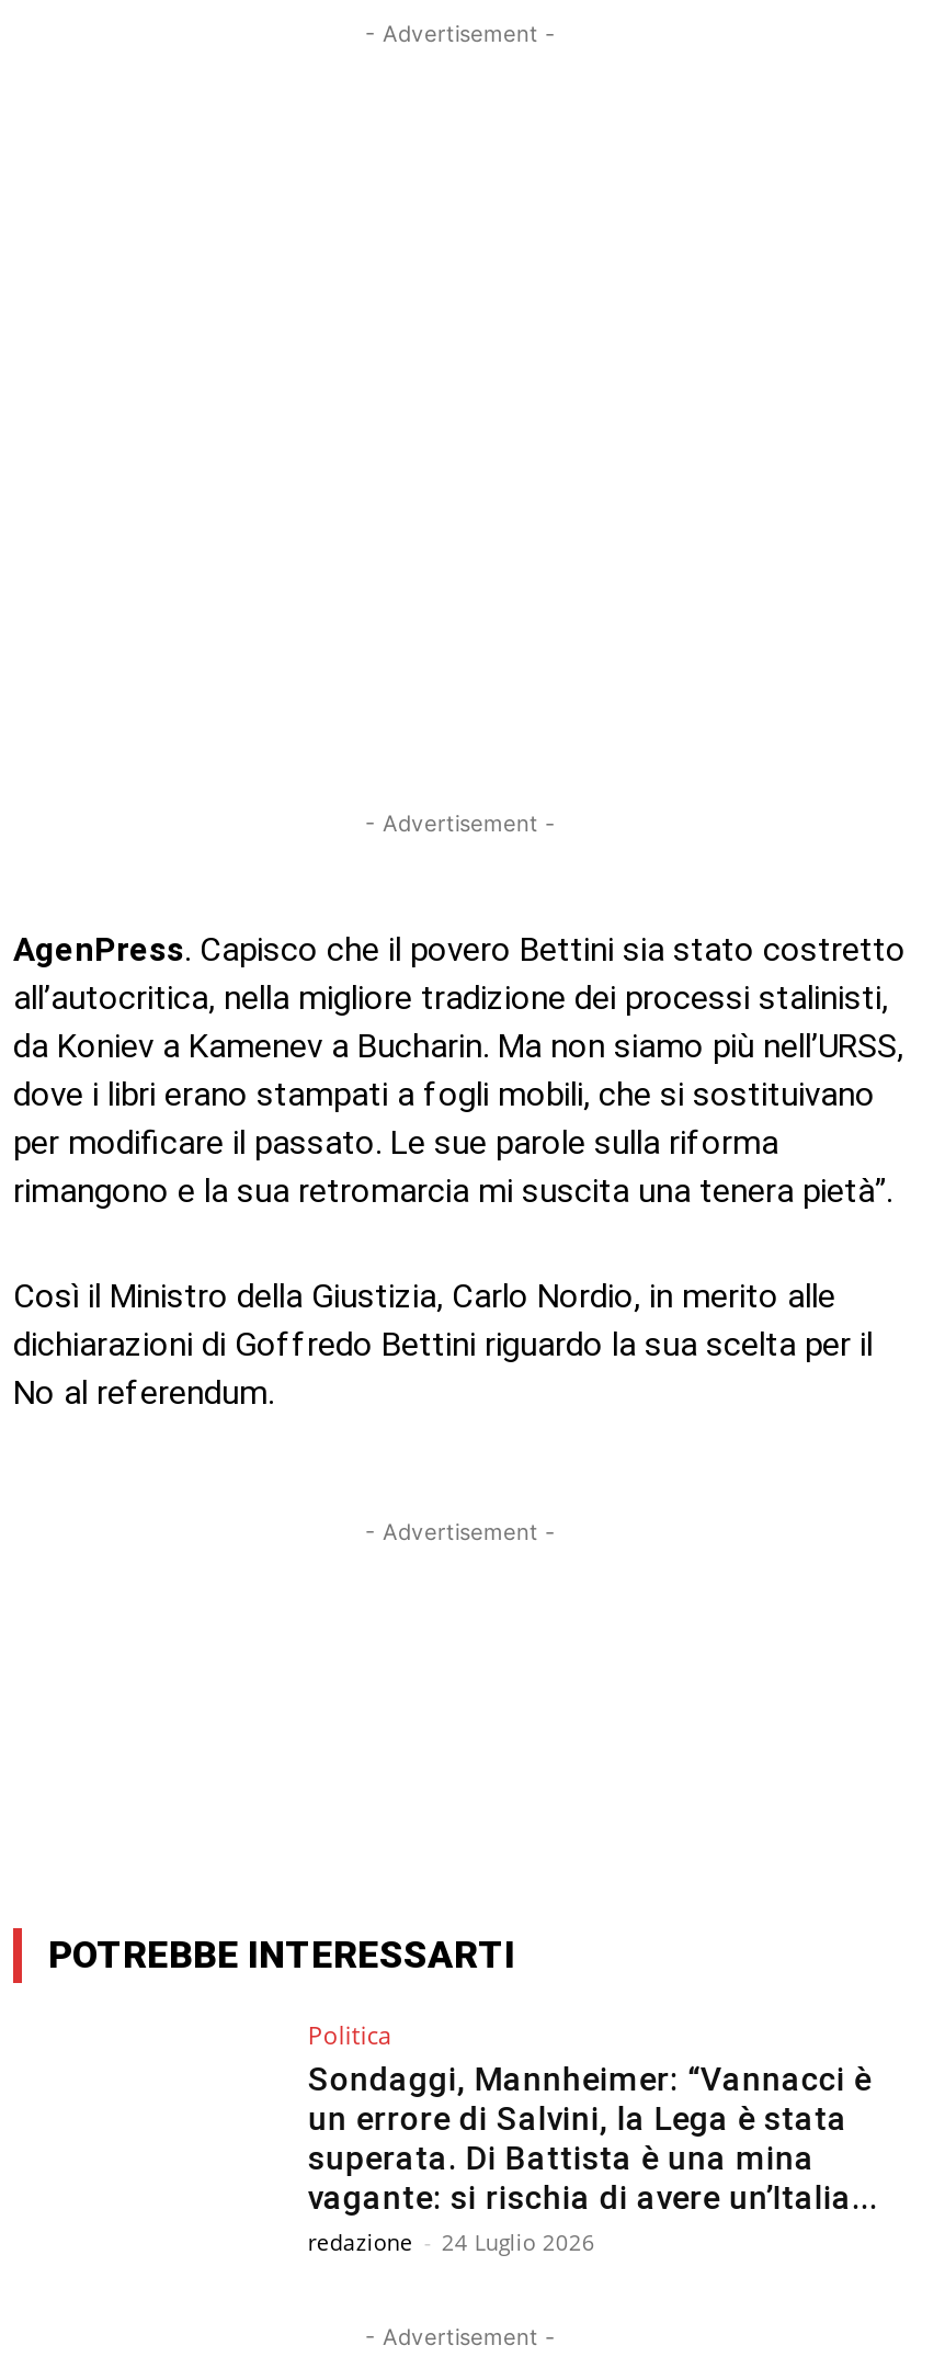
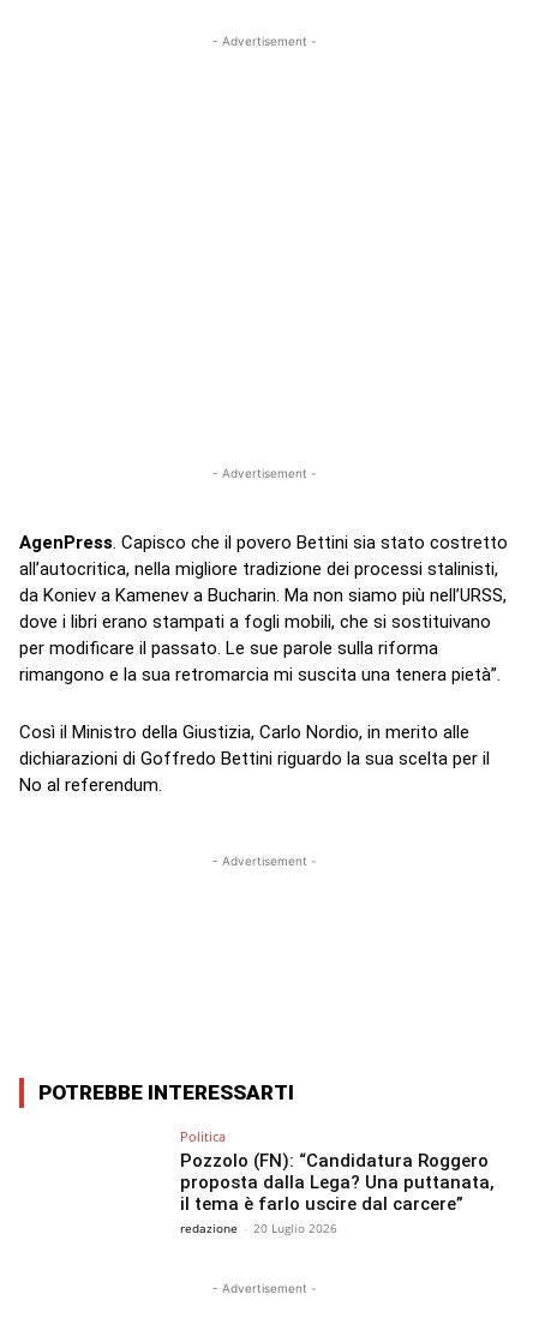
- Sondaggi, Mannheimer: “Vannacci è
- un errore di Salvini, la Lega è stata
- superata. Di Battista è una mina
- vagante: si rischia di avere un’Italia...
- redazione - 24 Luglio 2026
+ Pozzolo (FN): “Candidatura Roggero
+ proposta dalla Lega? Una puttanata,
+ il tema è farlo uscire dal carcere”
+ redazione - 20 Luglio 2026
